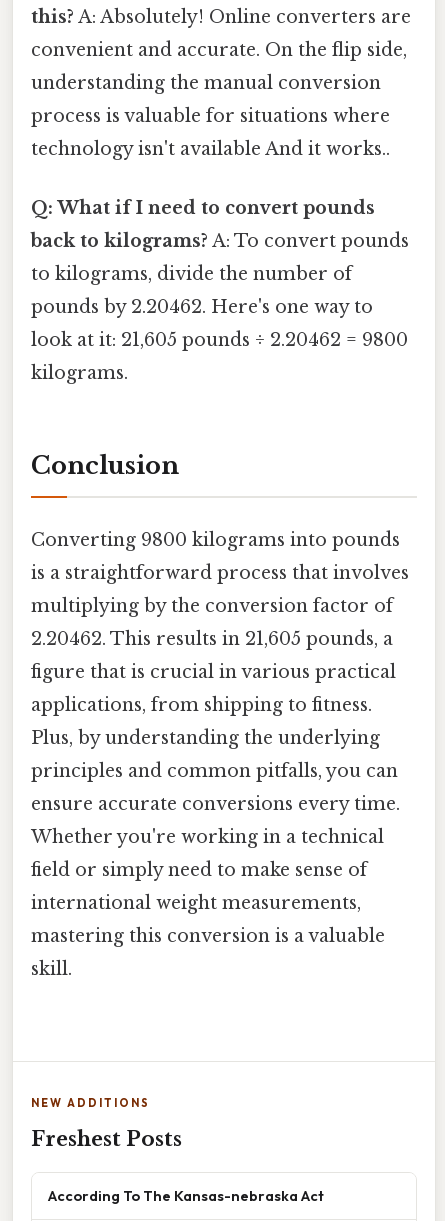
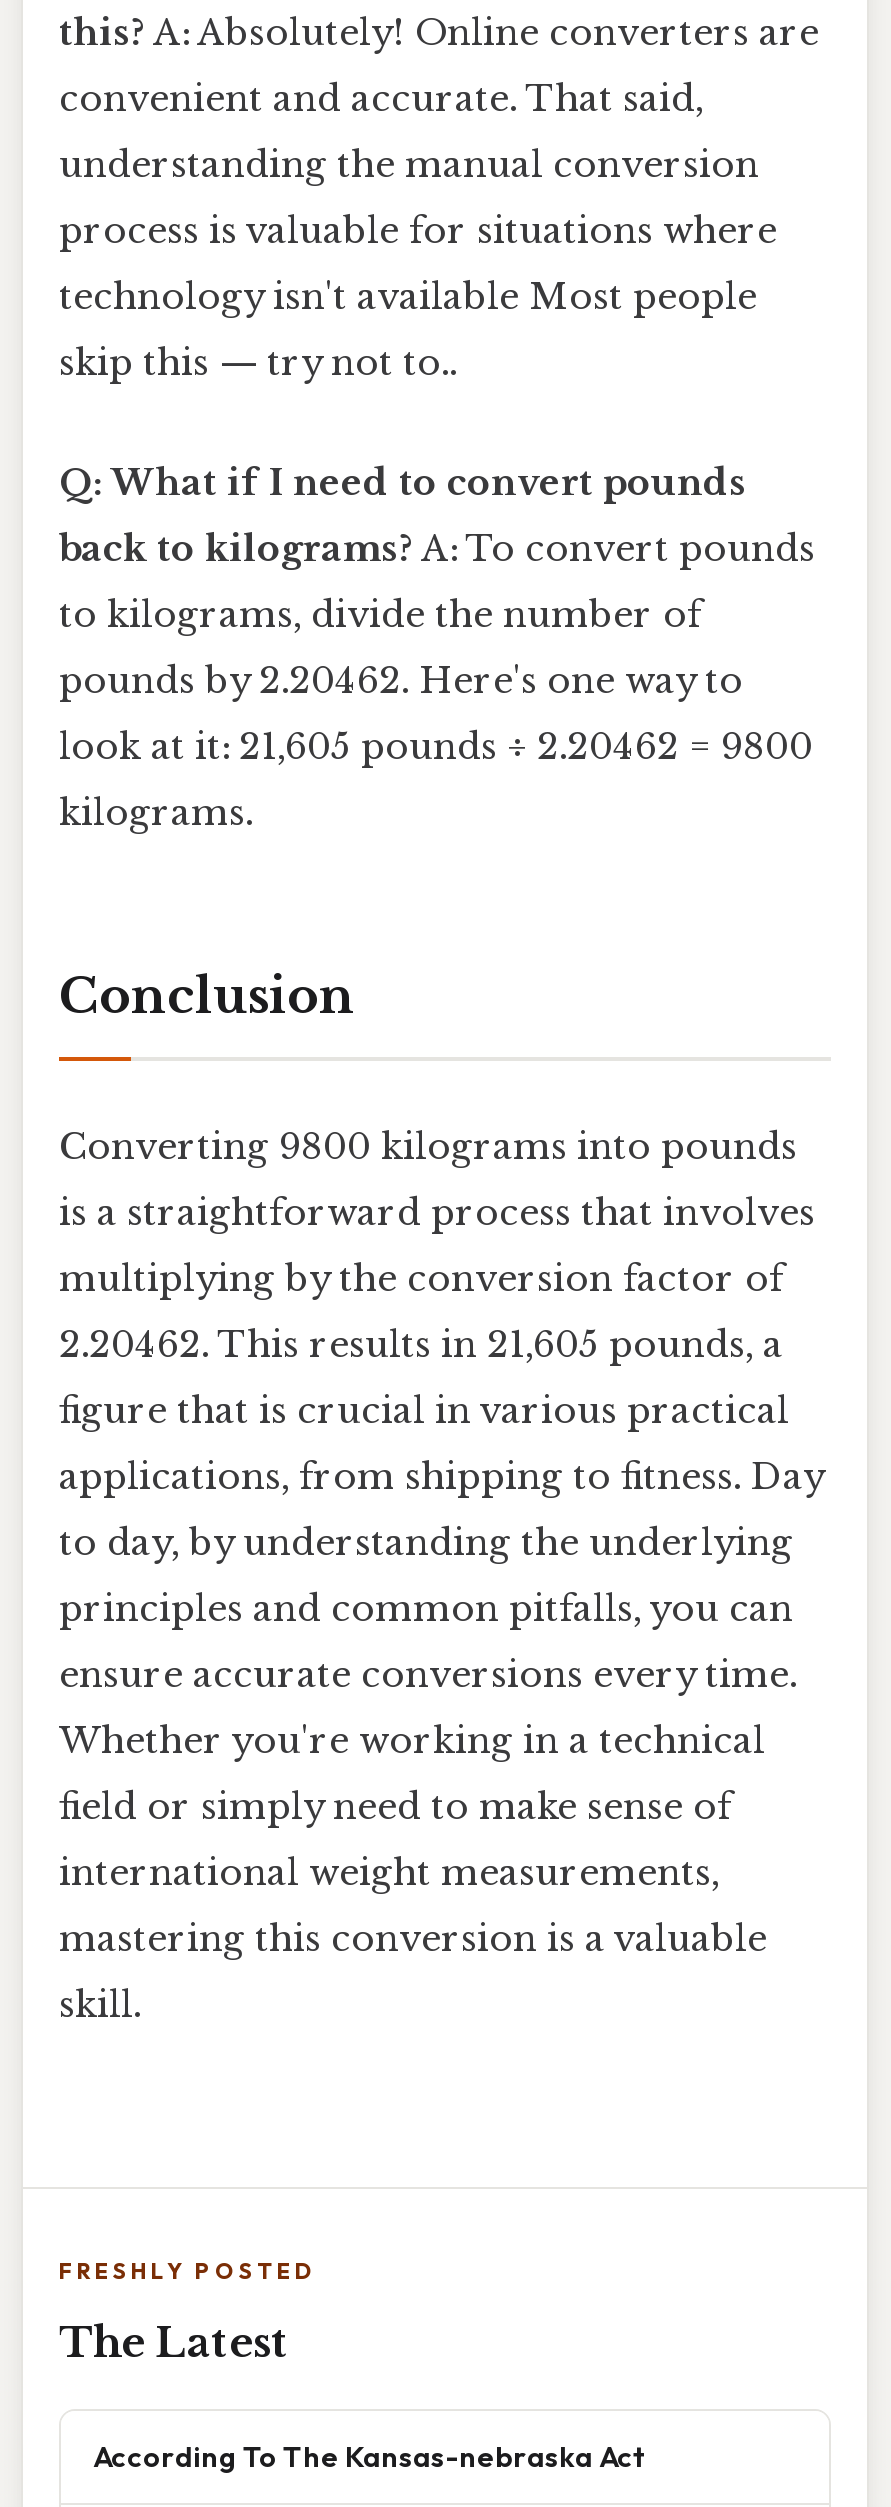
- convenient and accurate. On the flip side,
+ convenient and accurate. That said,

- technology isn't available And it works..
+ technology isn't available Most people
+ skip this — try not to..

- applications, from shipping to fitness.
+ applications, from shipping to fitness. Day

- Plus, by understanding the underlying
+ to day, by understanding the underlying

- NEW ADDITIONS
+ FRESHLY POSTED

- Freshest Posts
+ The Latest
